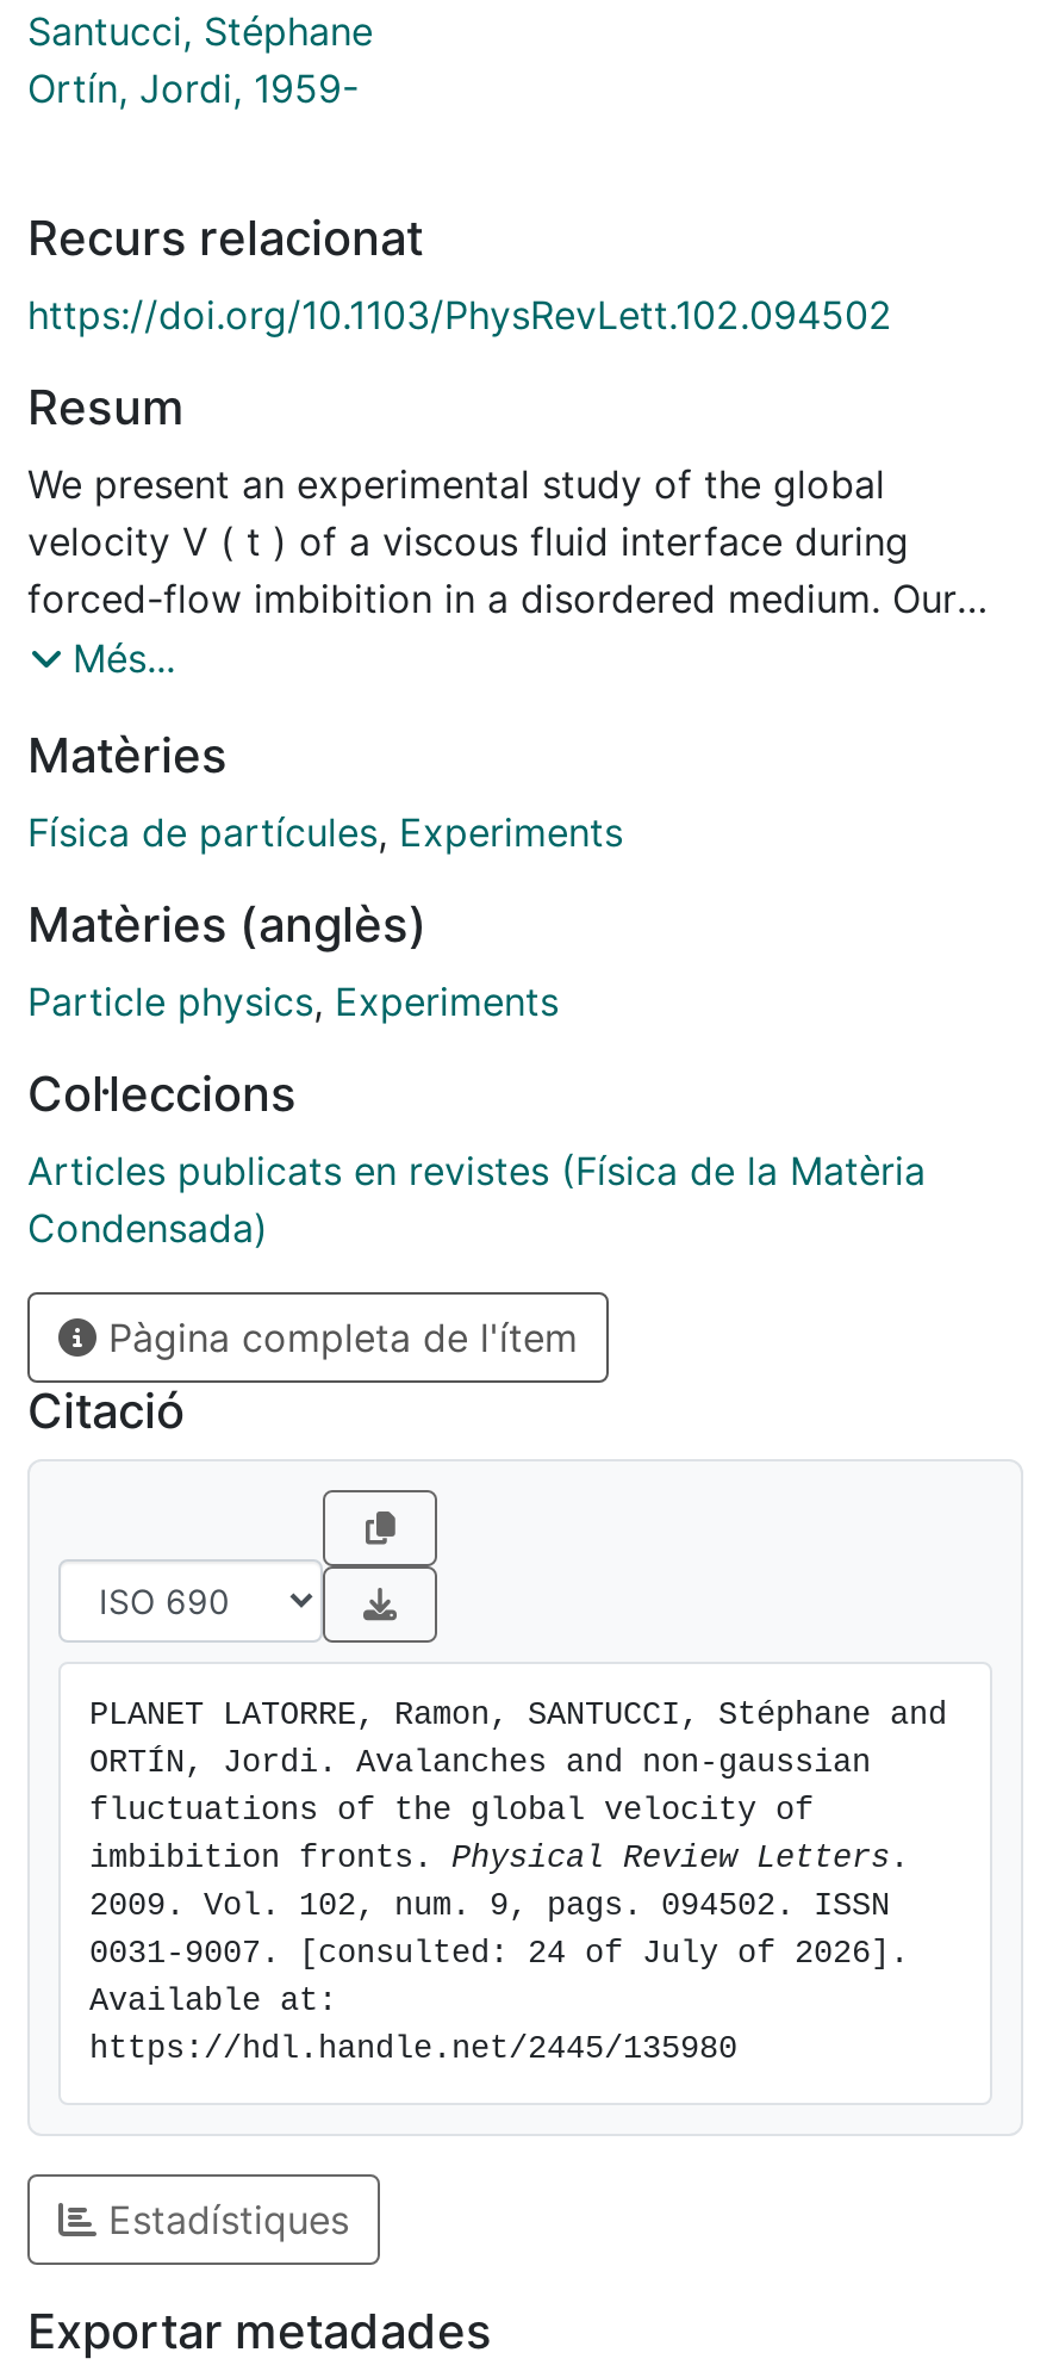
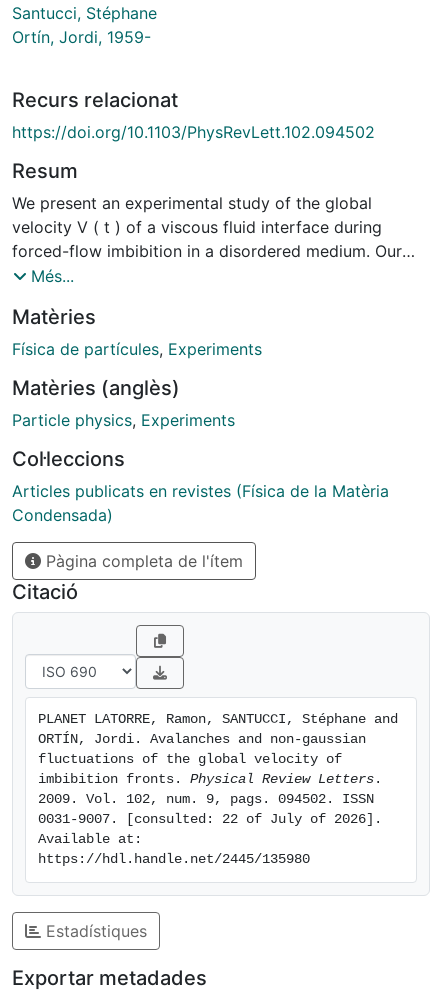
- 0031-9007. [consulted: 24 of July of 2026].
+ 0031-9007. [consulted: 22 of July of 2026].
